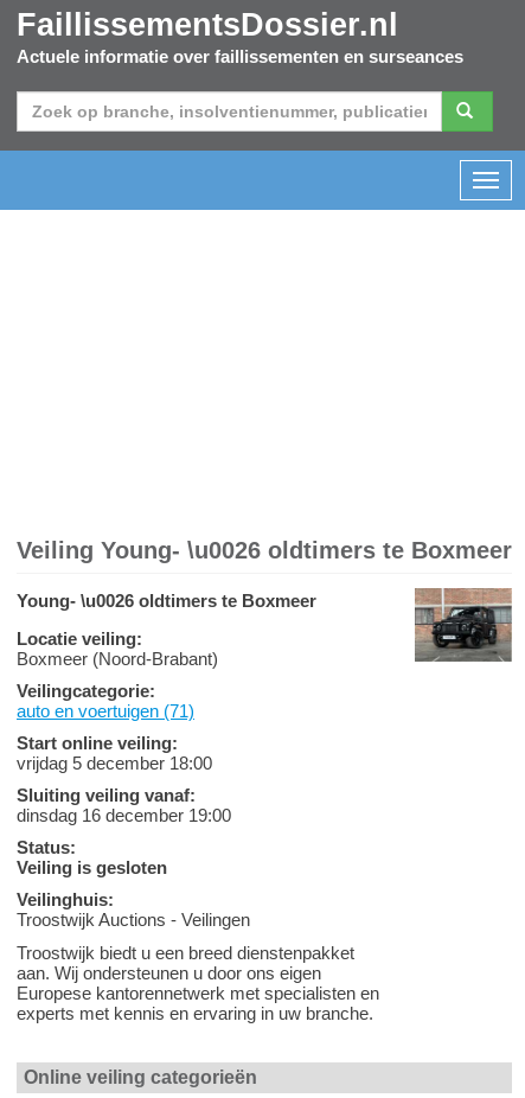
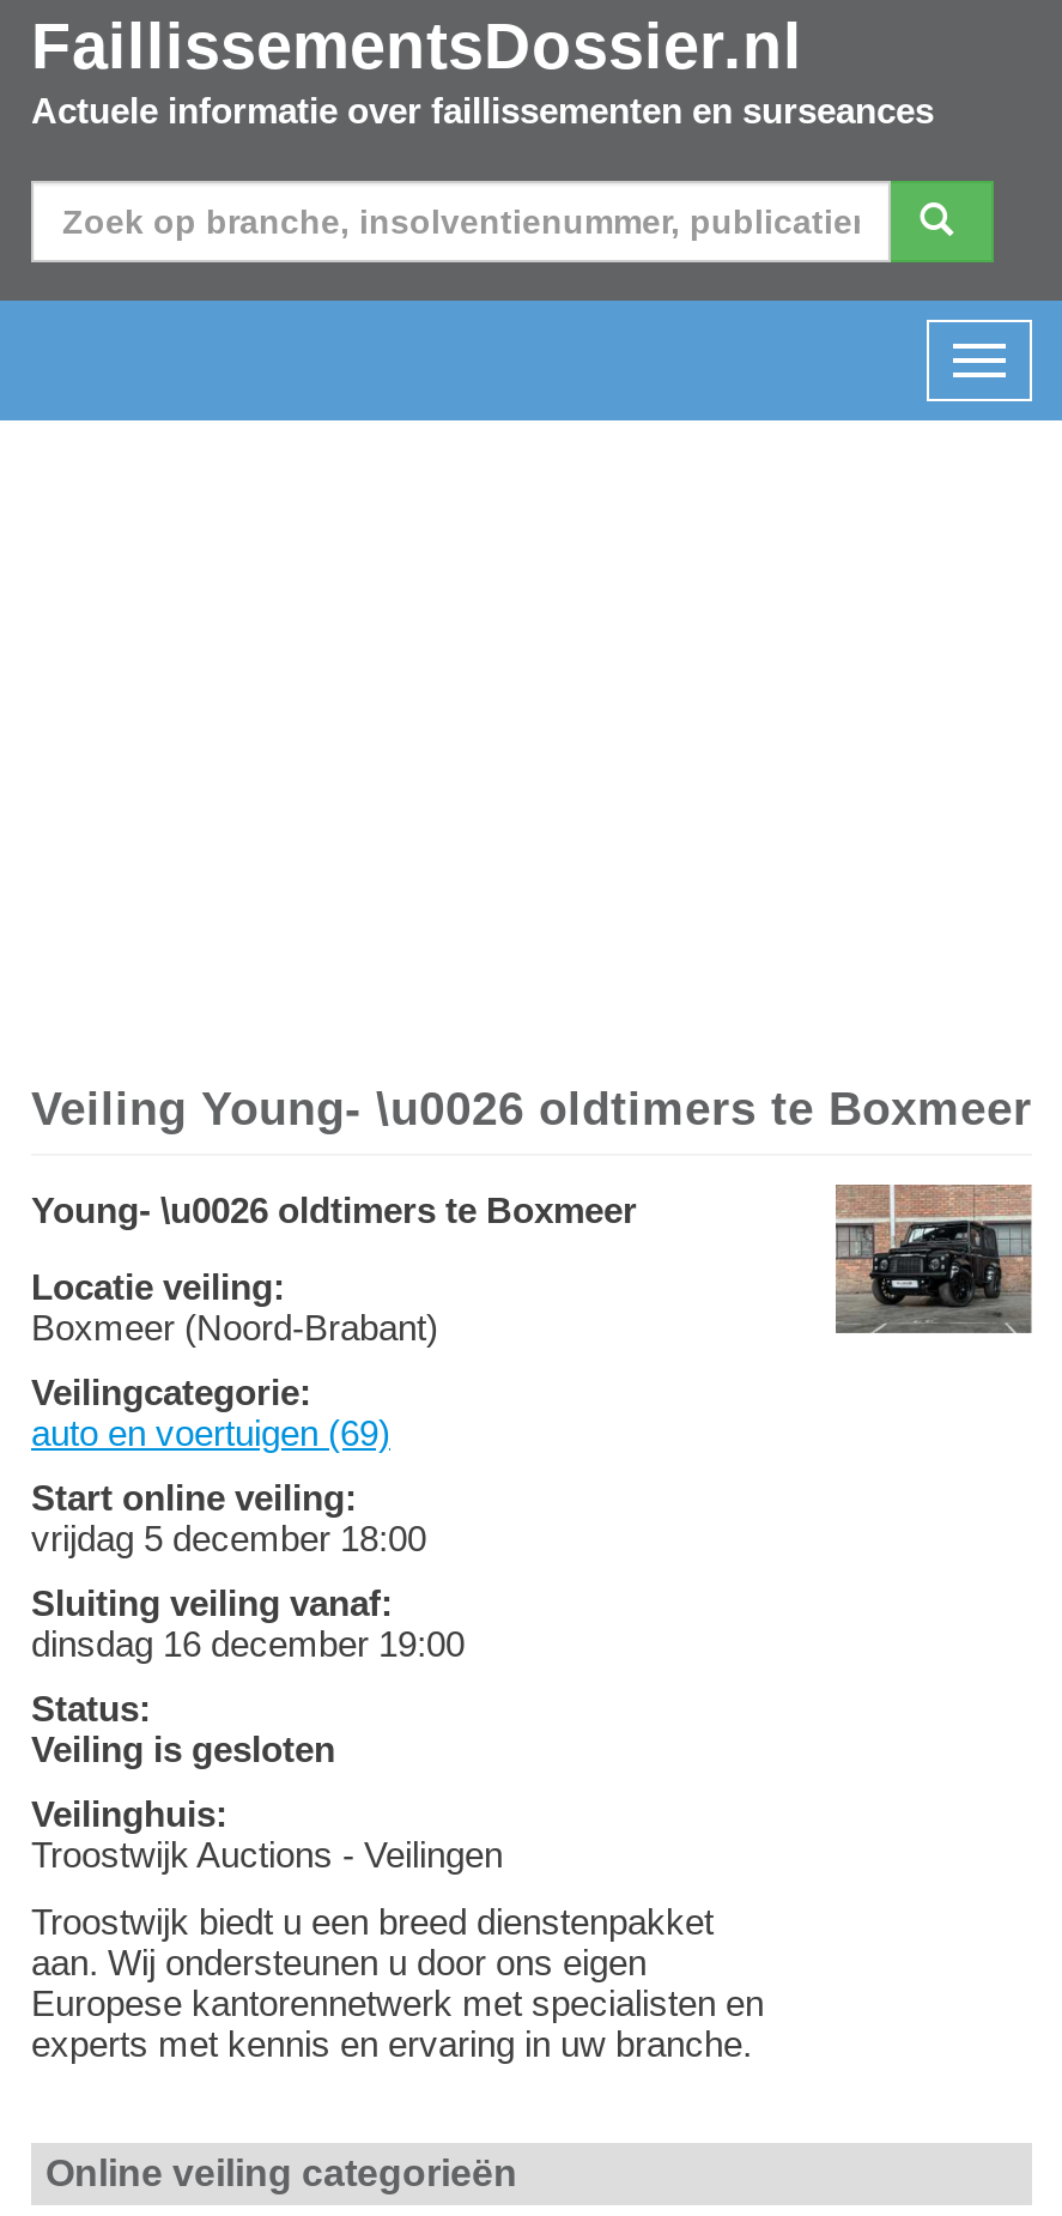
- auto en voertuigen (71)
+ auto en voertuigen (69)
